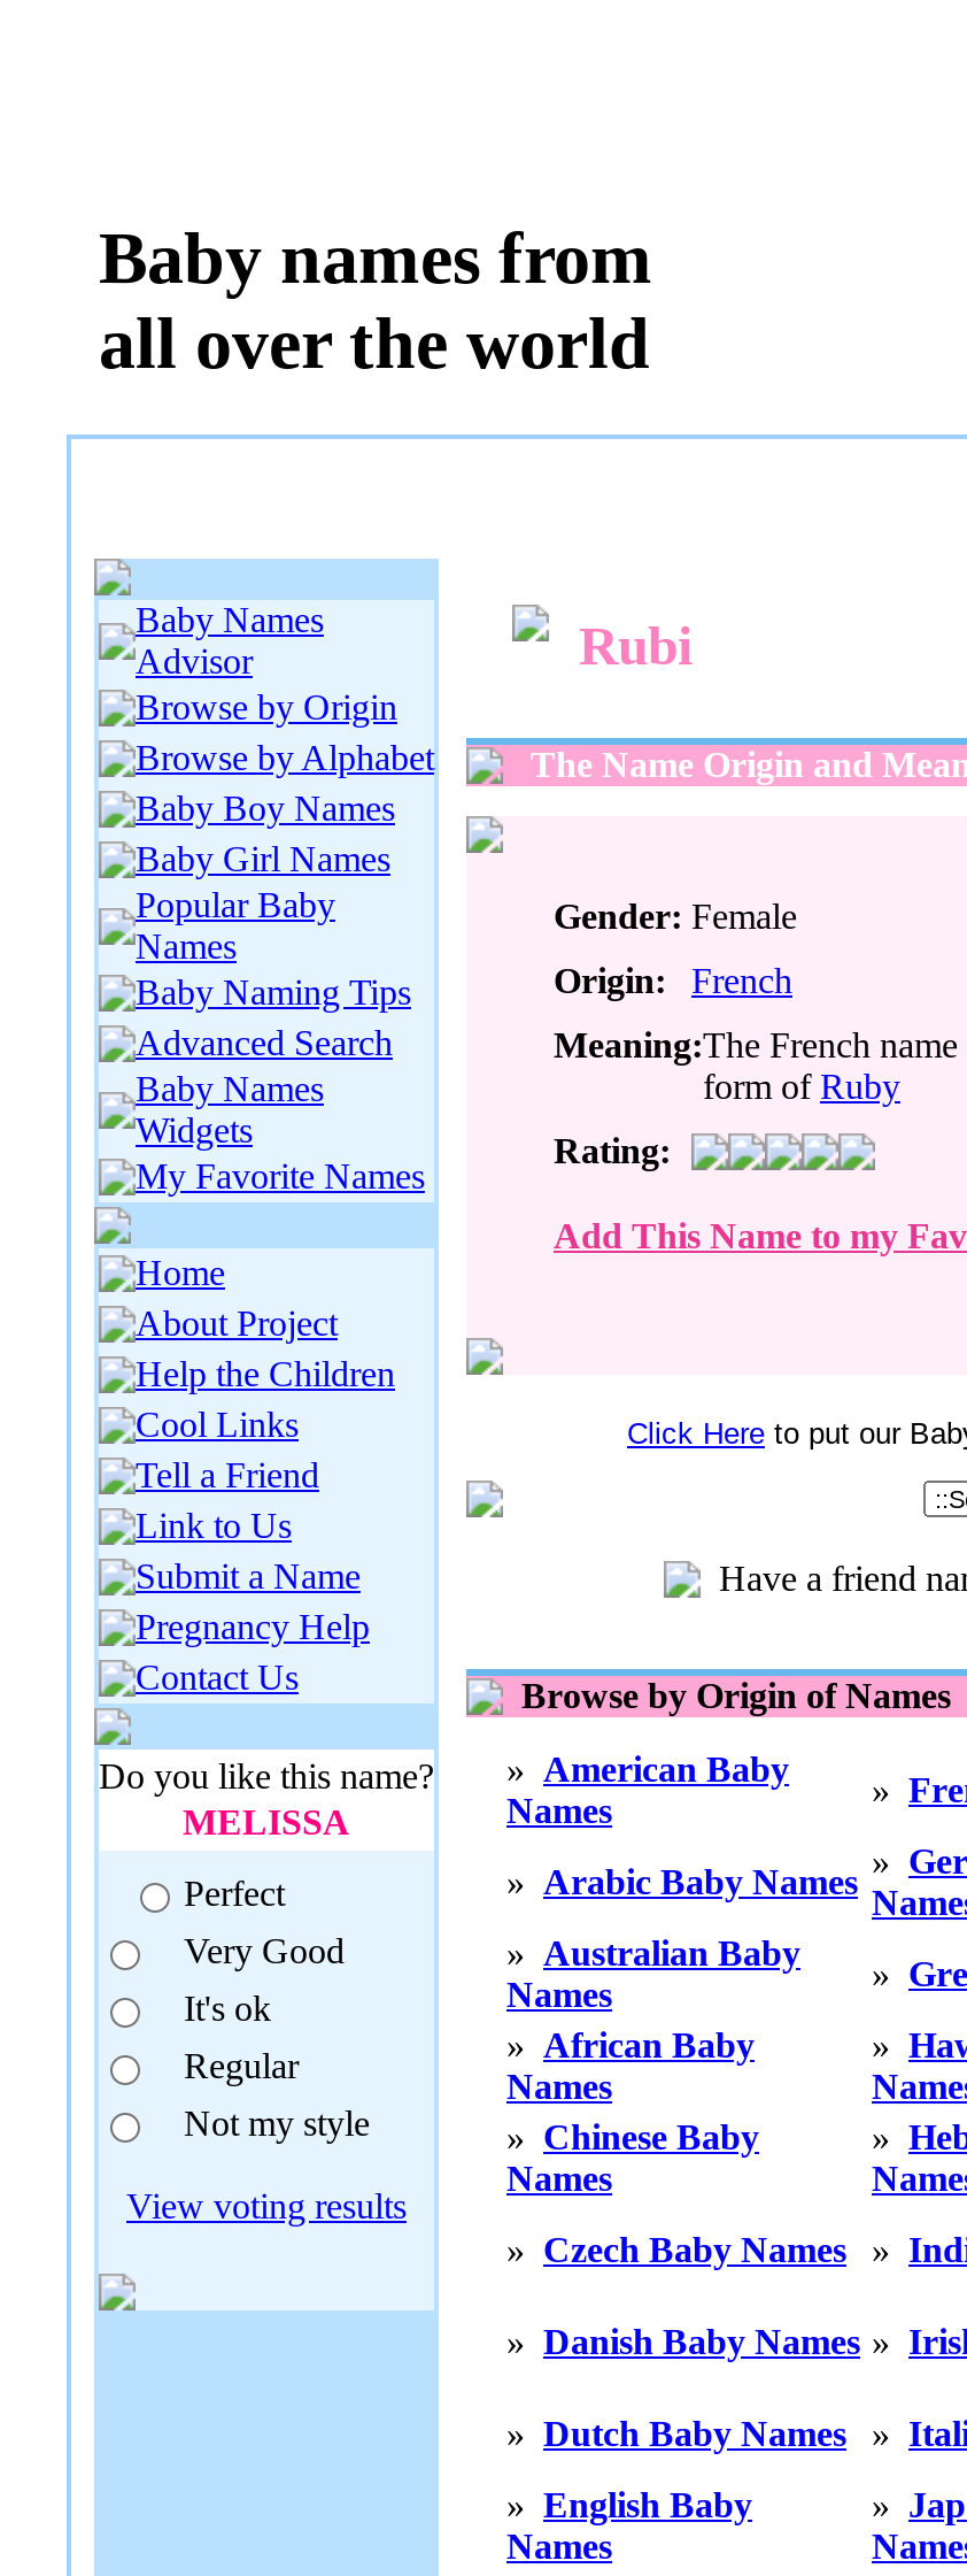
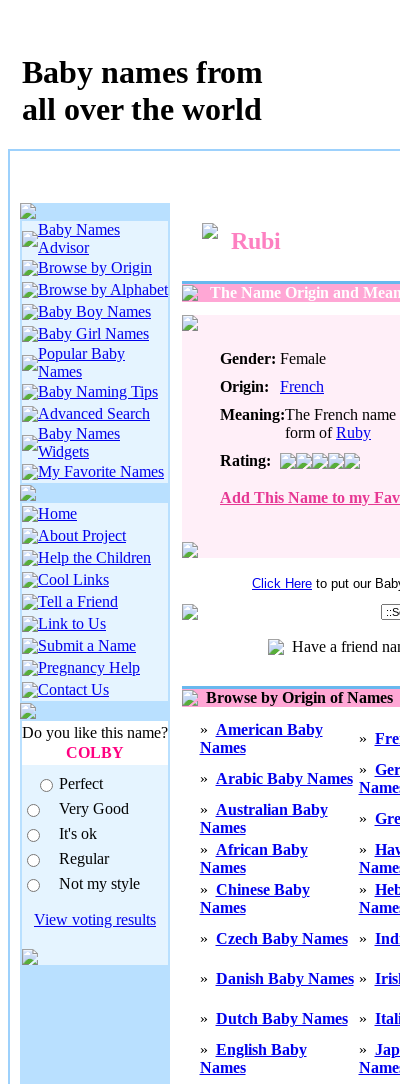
- MELISSA
+ COLBY
